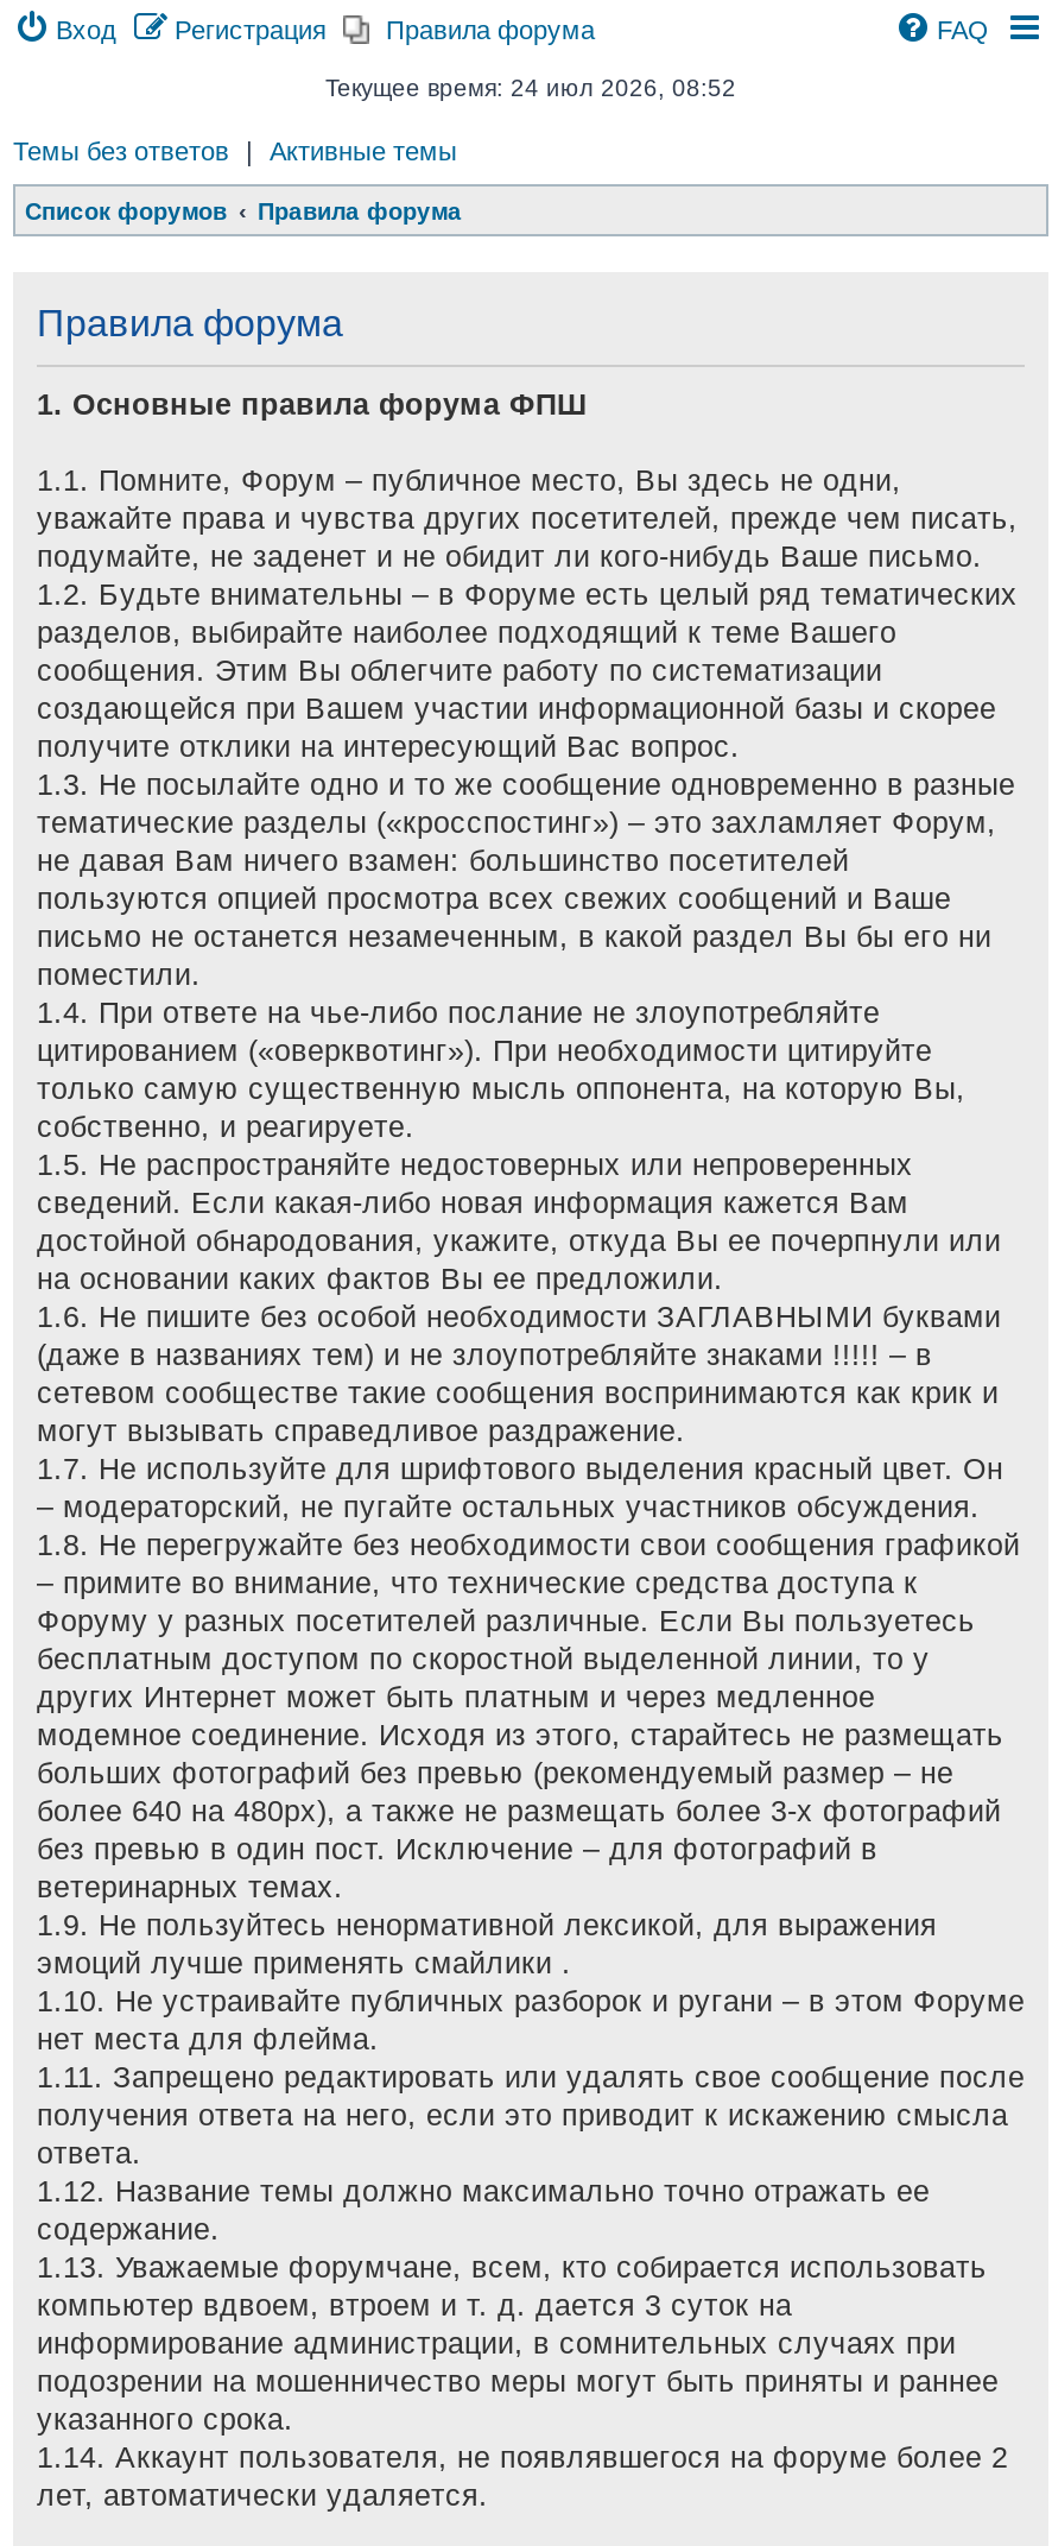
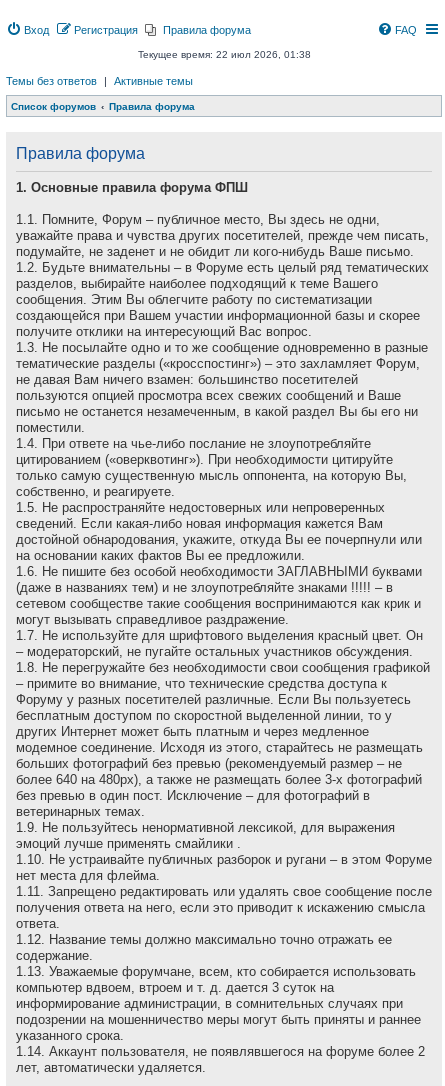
- Текущее время: 24 июл 2026, 08:52
+ Текущее время: 22 июл 2026, 01:38
